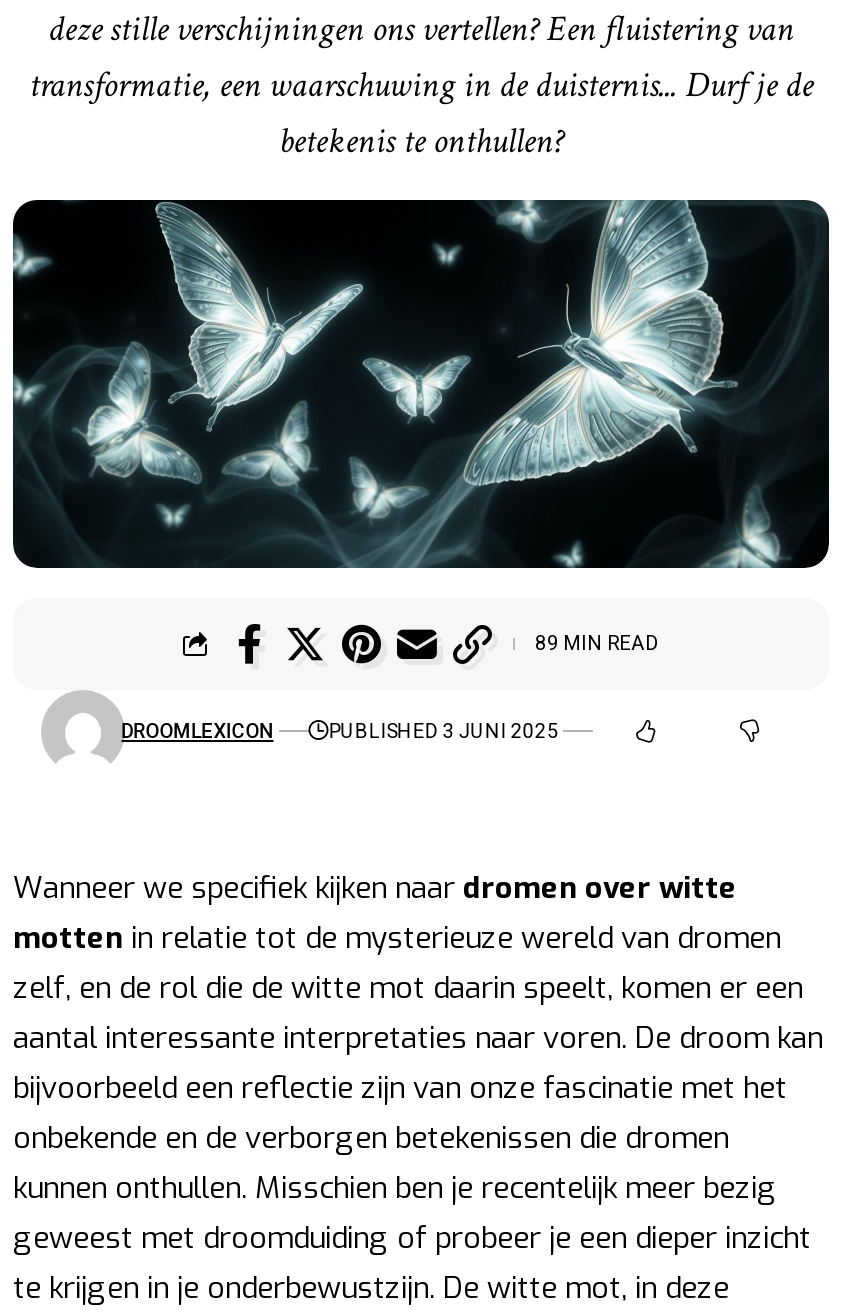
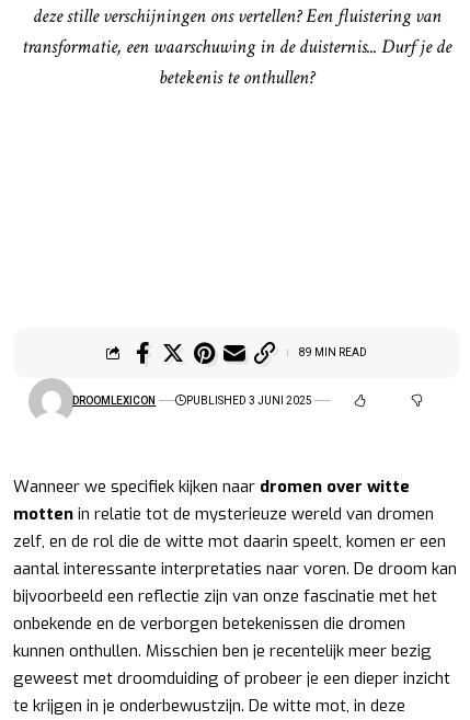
- [image]
